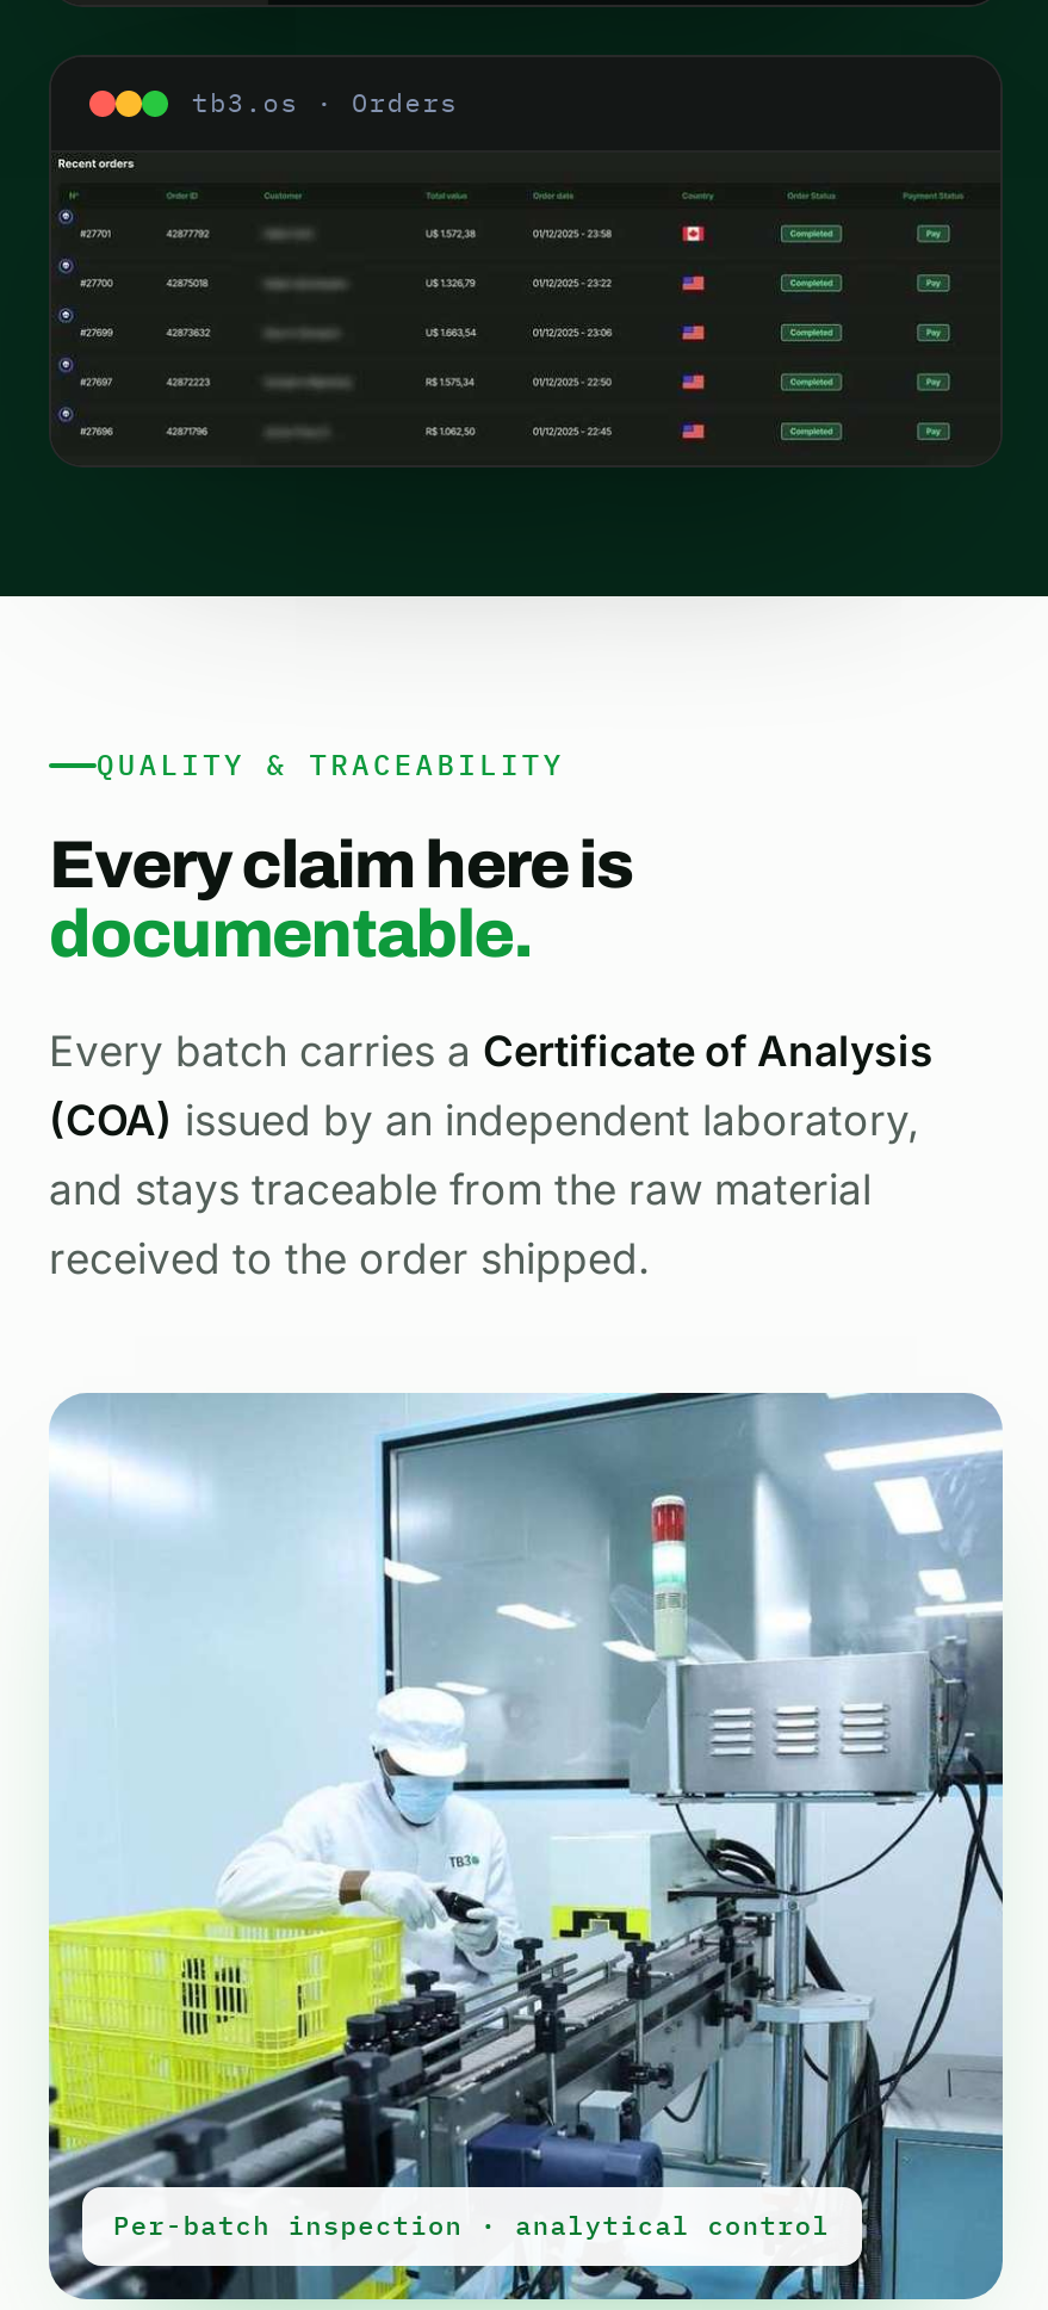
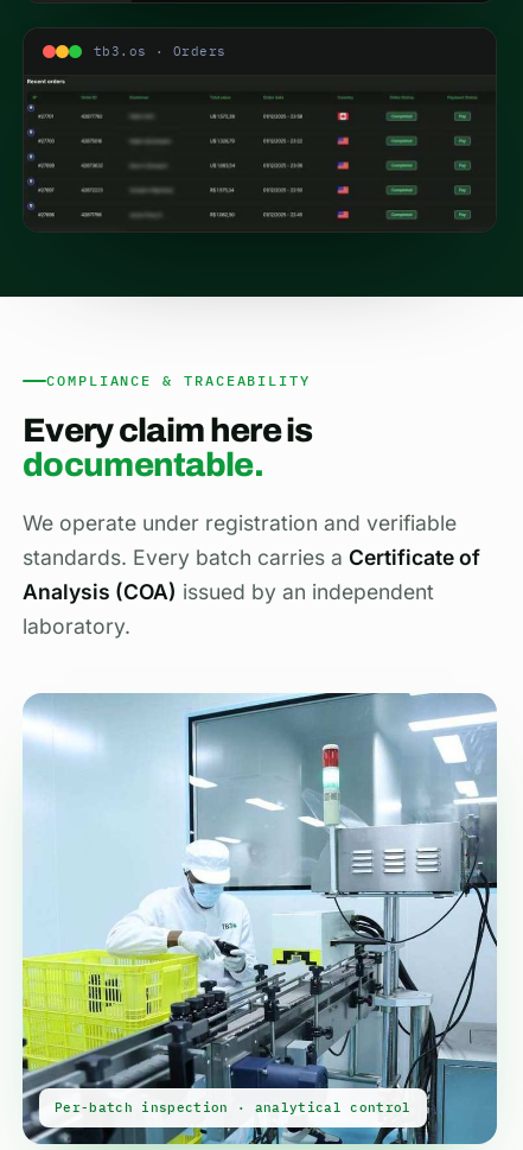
- QUALITY & TRACEABILITY
+ COMPLIANCE & TRACEABILITY

- Every batch carries a Certificate of Analysis
- (COA) issued by an independent laboratory,
- and stays traceable from the raw material
- received to the order shipped.
+ We operate under registration and verifiable
+ standards. Every batch carries a Certificate of
+ Analysis (COA) issued by an independent
+ laboratory.
